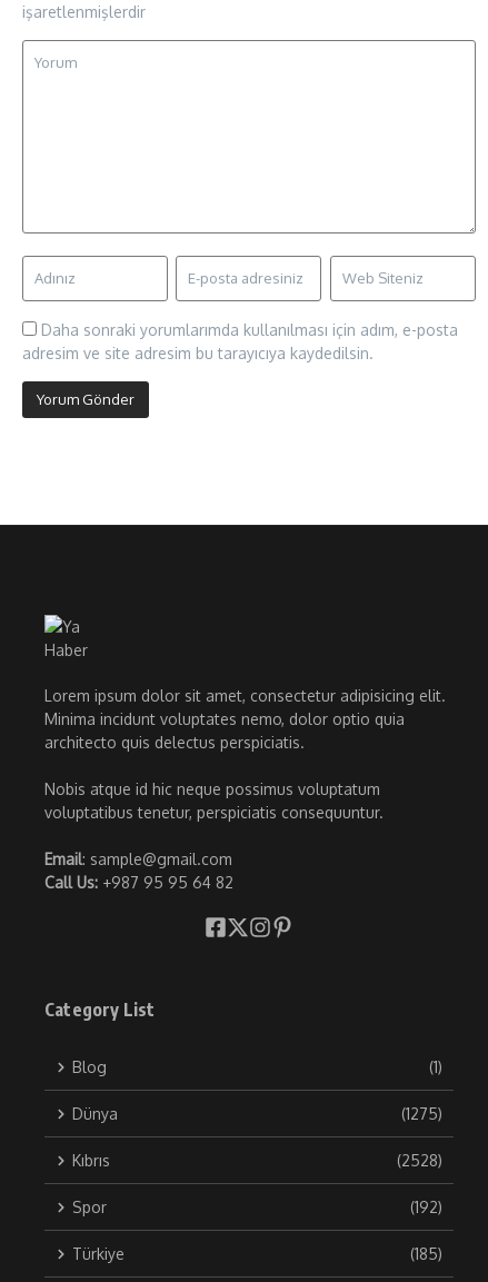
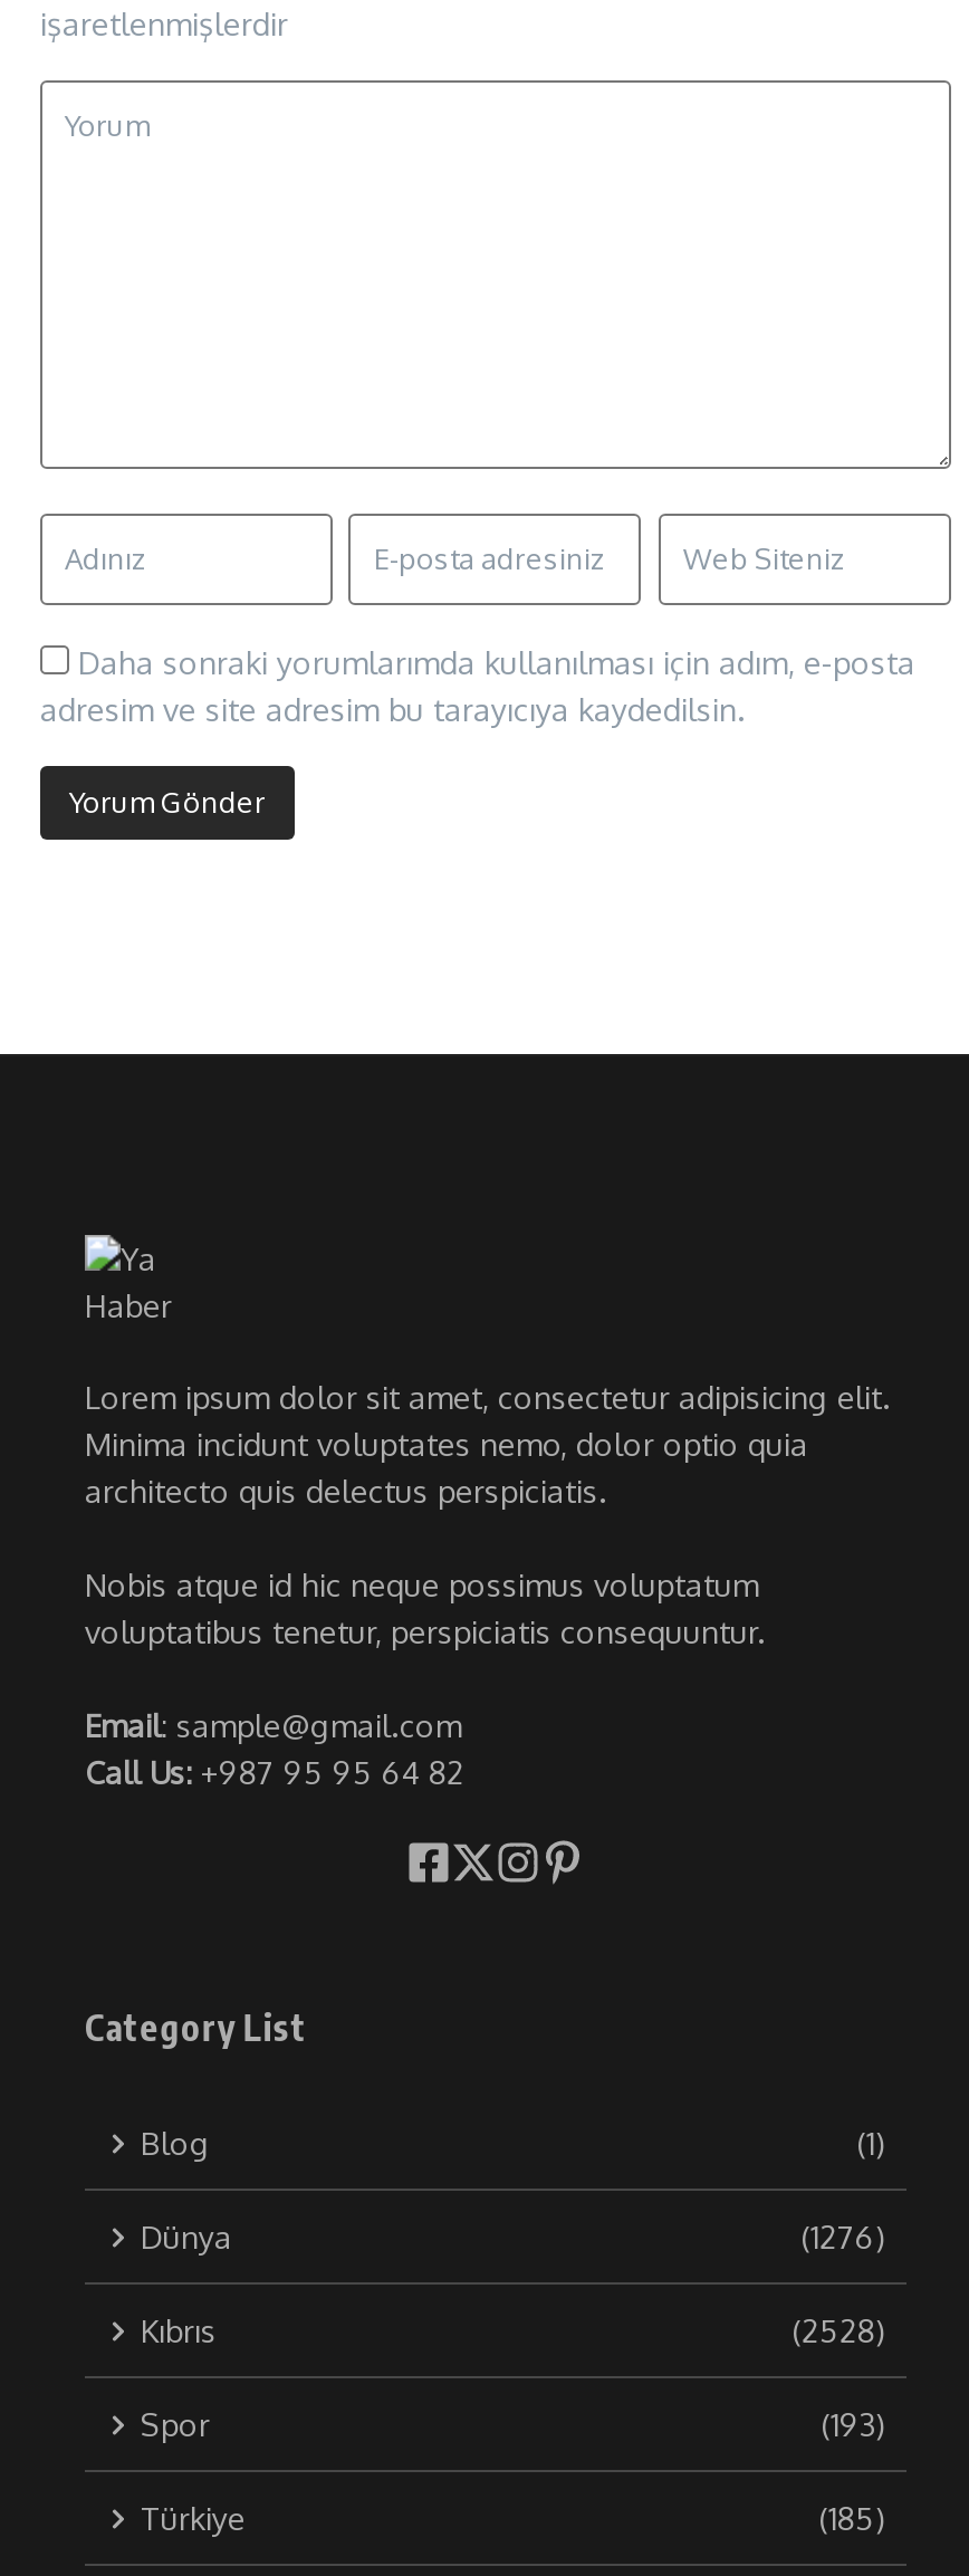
- (1275)
+ (1276)

- (192)
+ (193)
